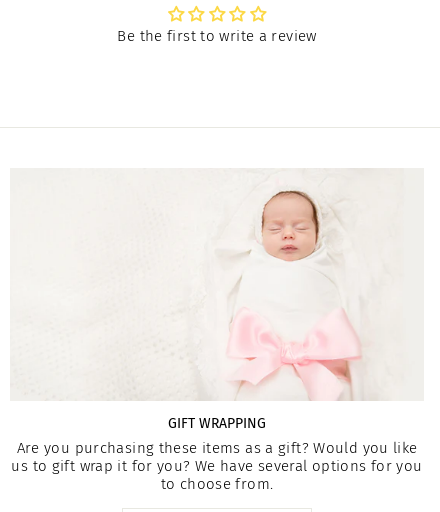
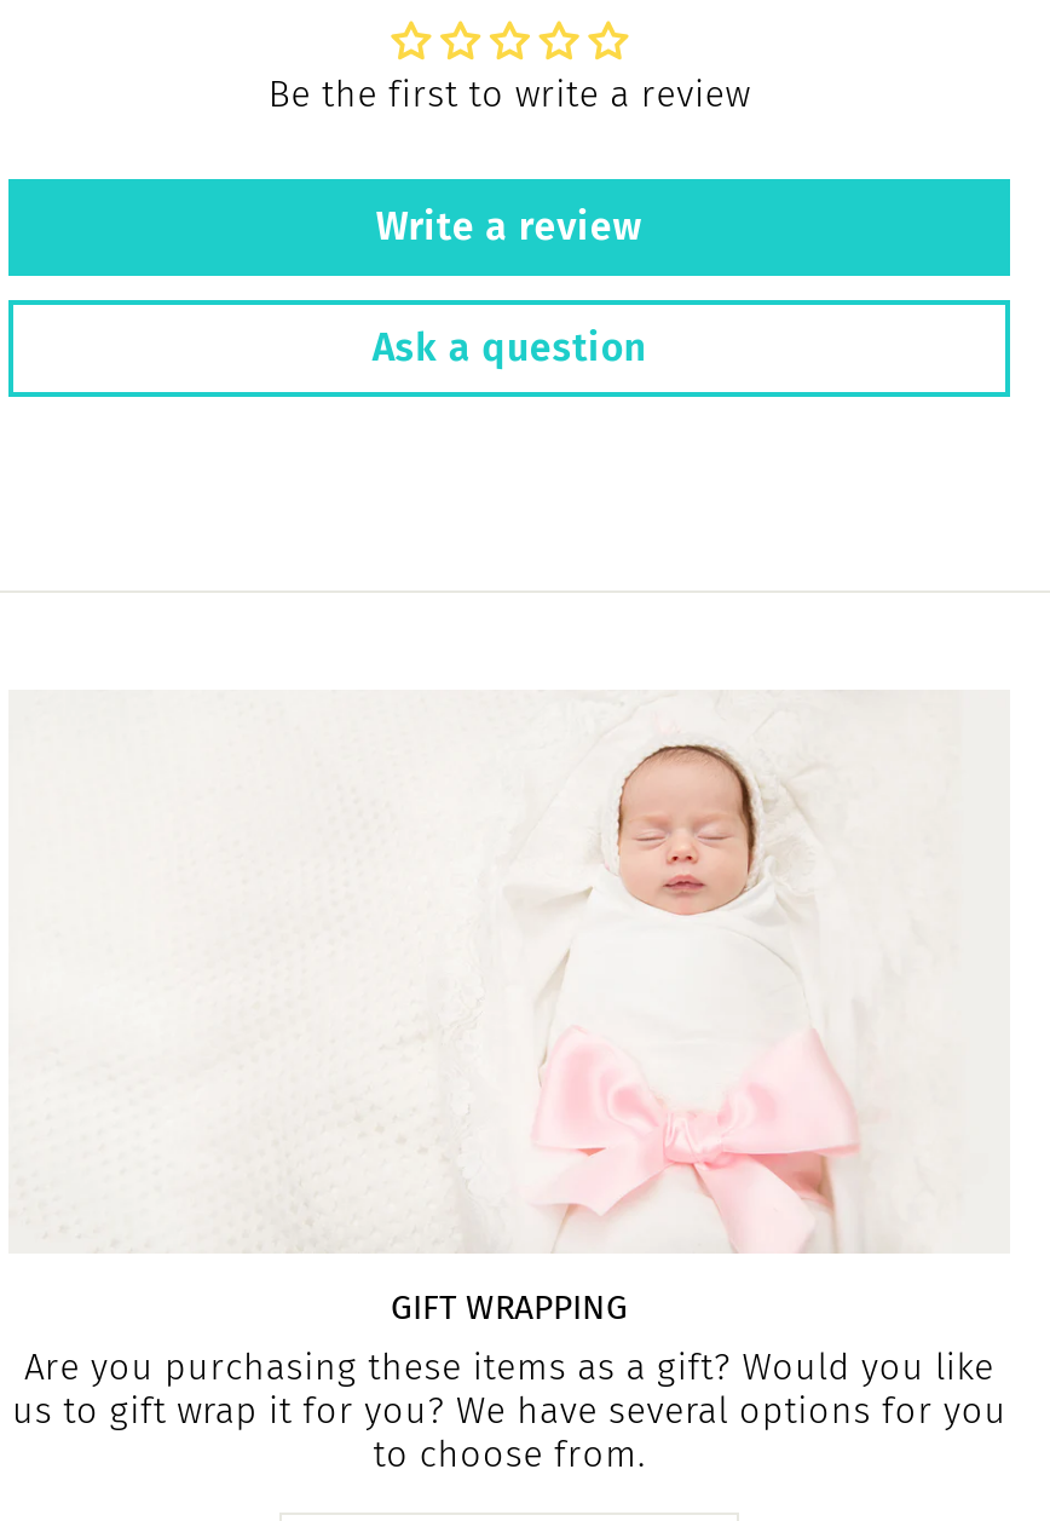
+ Write a review
+ Ask a question
